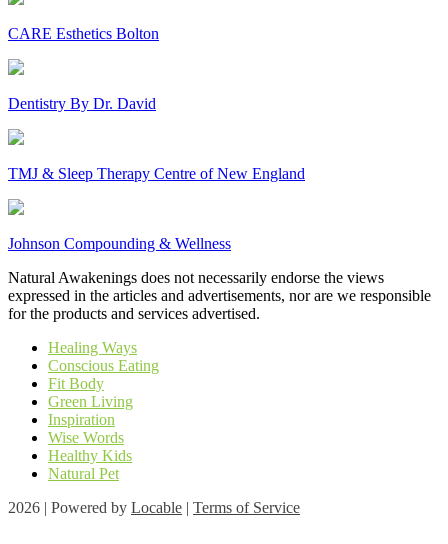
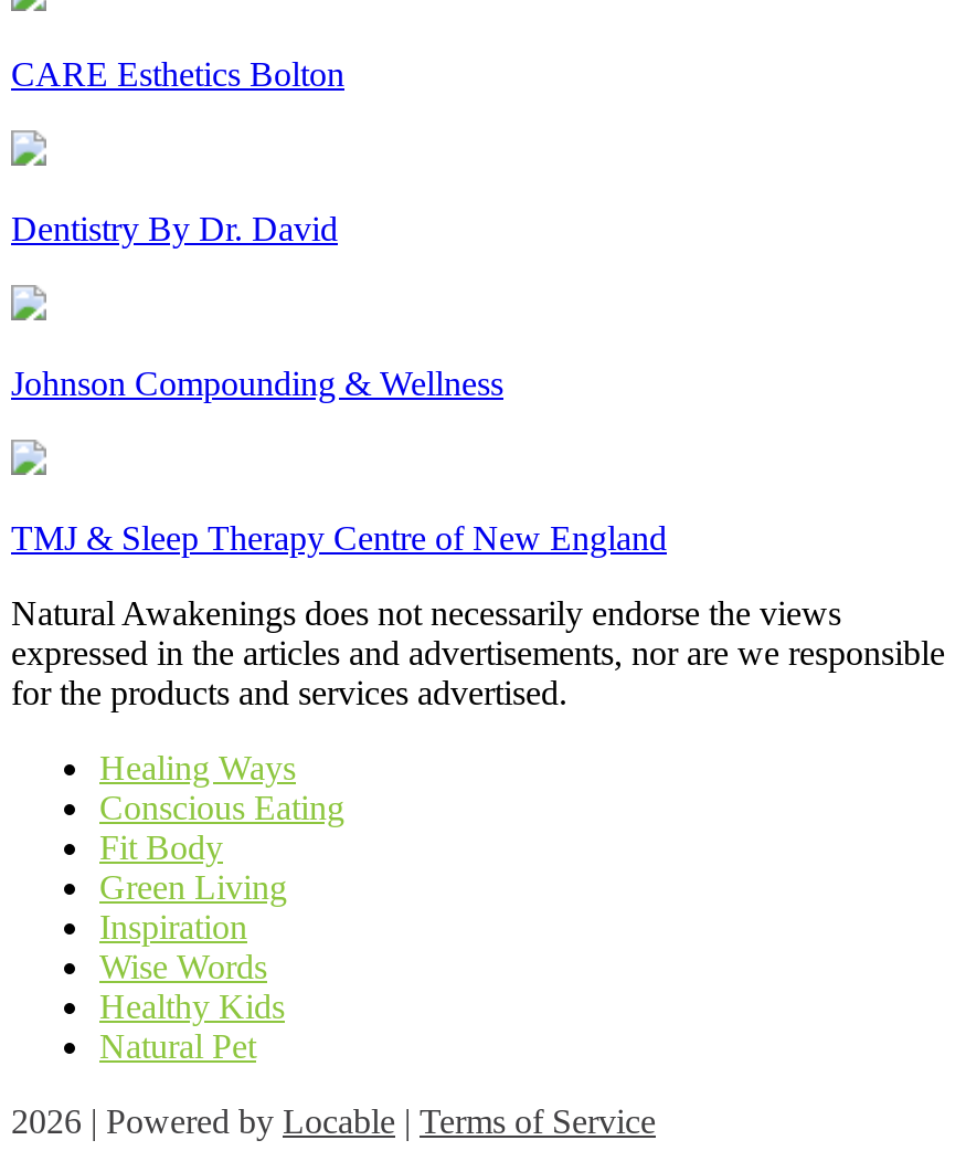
moved down: TMJ & Sleep Therapy Centre of New England

moved up: Johnson Compounding & Wellness
